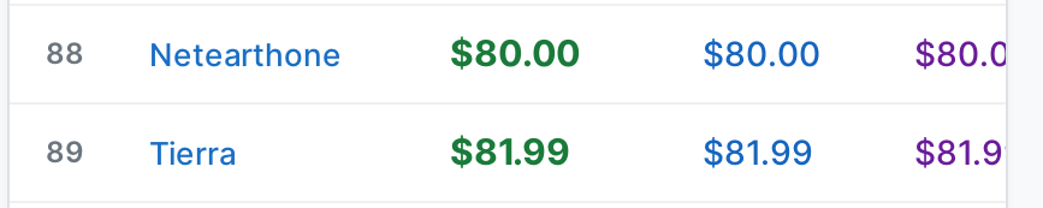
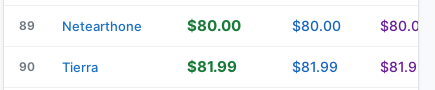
- 88 Netearthone
+ 89 Netearthone

- 89 Tierra
+ 90 Tierra
